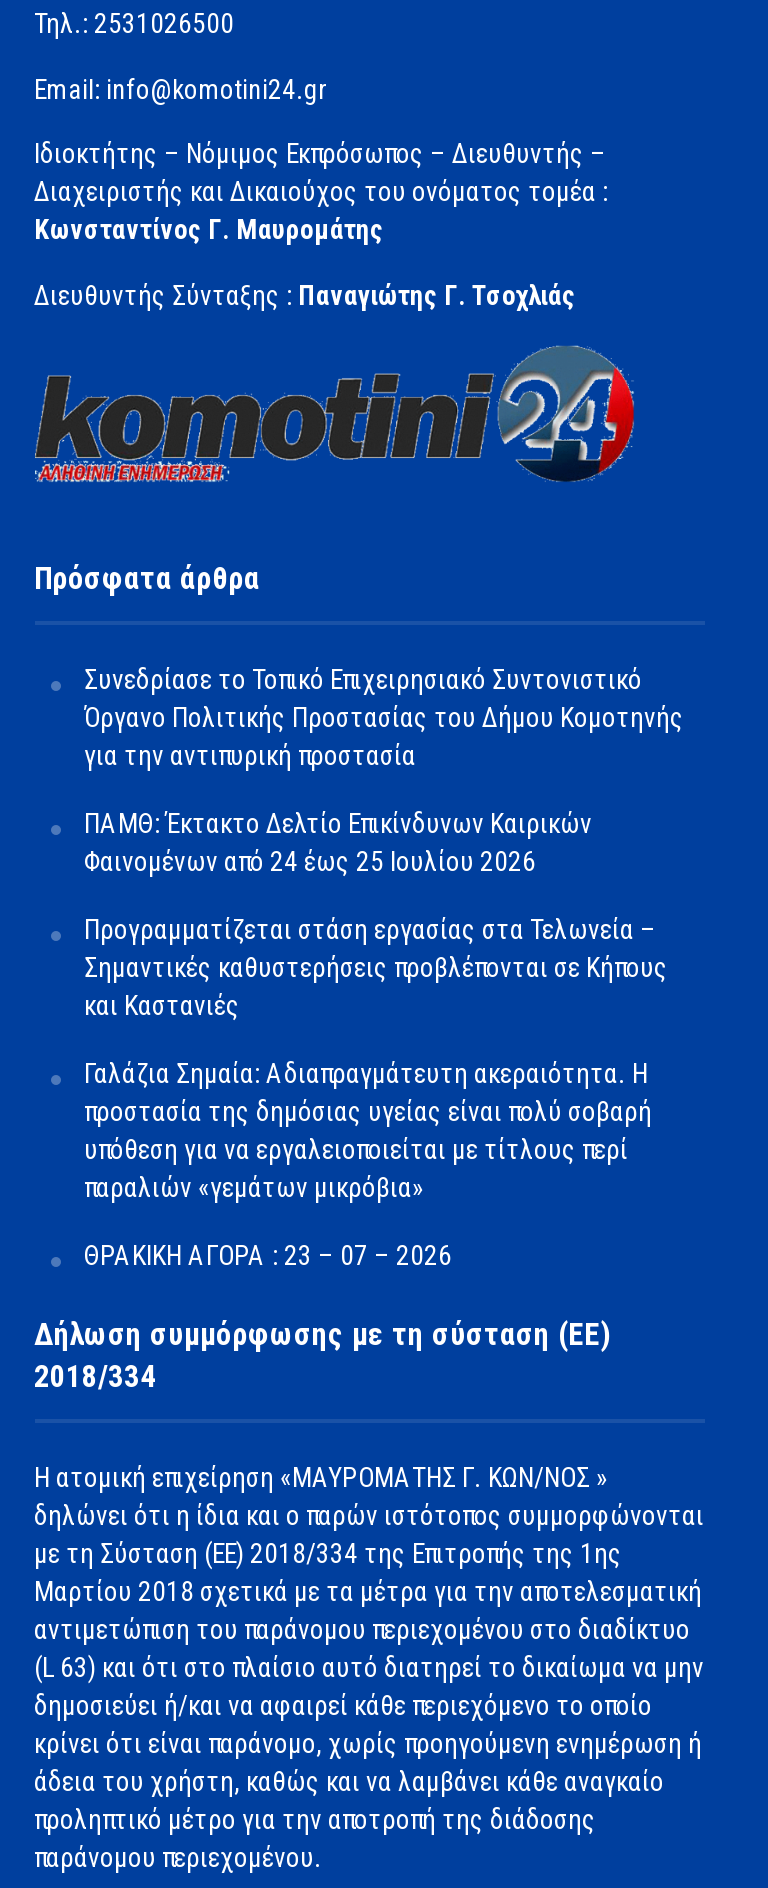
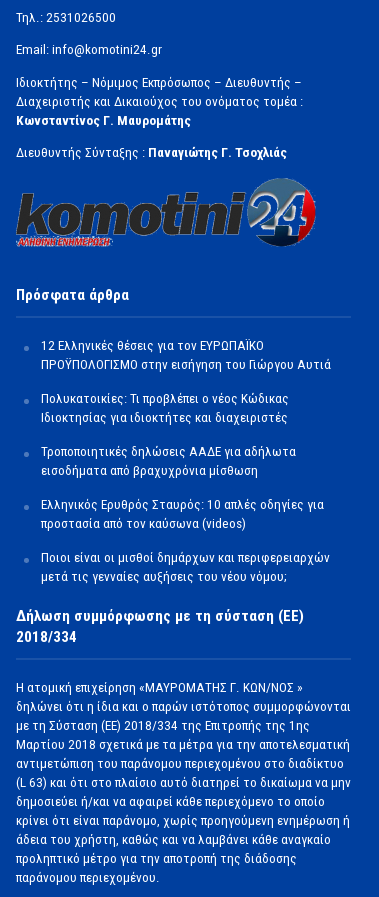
- Συνεδρίασε το Τοπικό Επιχειρησιακό Συντονιστικό
- Όργανο Πολιτικής Προστασίας του Δήμου Κομοτηνής
- για την αντιπυρική προστασία
+ 12 Ελληνικές θέσεις για τον ΕΥΡΩΠΑΪΚΟ
+ ΠΡΟΫΠΟΛΟΓΙΣΜΟ στην εισήγηση του Γιώργου Αυτιά

- ΠΑΜΘ: Έκτακτο Δελτίο Επικίνδυνων Καιρικών
- Φαινομένων από 24 έως 25 Ιουλίου 2026
+ Πολυκατοικίες: Τι προβλέπει ο νέος Κώδικας
+ Ιδιοκτησίας για ιδιοκτήτες και διαχειριστές

- Προγραμματίζεται στάση εργασίας στα Τελωνεία –
- Σημαντικές καθυστερήσεις προβλέπονται σε Κήπους
- και Καστανιές
+ Τροποποιητικές δηλώσεις ΑΑΔΕ για αδήλωτα
+ εισοδήματα από βραχυχρόνια μίσθωση

- Γαλάζια Σημαία: Αδιαπραγμάτευτη ακεραιότητα. Η
- προστασία της δημόσιας υγείας είναι πολύ σοβαρή
- υπόθεση για να εργαλειοποιείται με τίτλους περί
- παραλιών «γεμάτων μικρόβια»
+ Ελληνικός Ερυθρός Σταυρός: 10 απλές οδηγίες για
+ προστασία από τον καύσωνα (videos)

- ΘΡΑΚΙΚΗ ΑΓΟΡΑ : 23 – 07 – 2026
+ Ποιοι είναι οι μισθοί δημάρχων και περιφερειαρχών
+ μετά τις γενναίες αυξήσεις του νέου νόμου;
